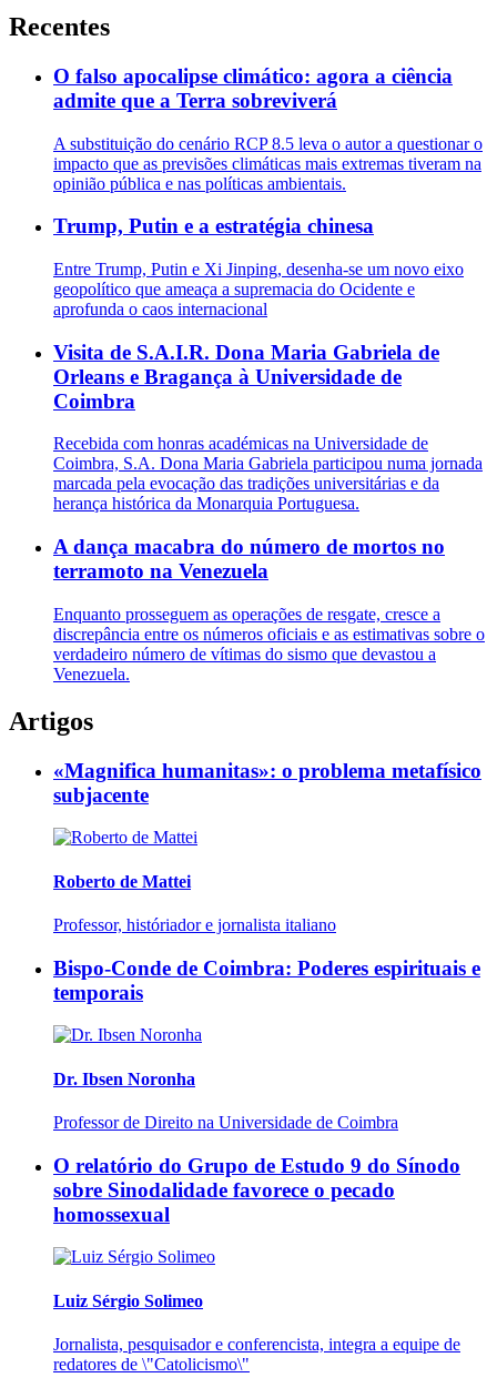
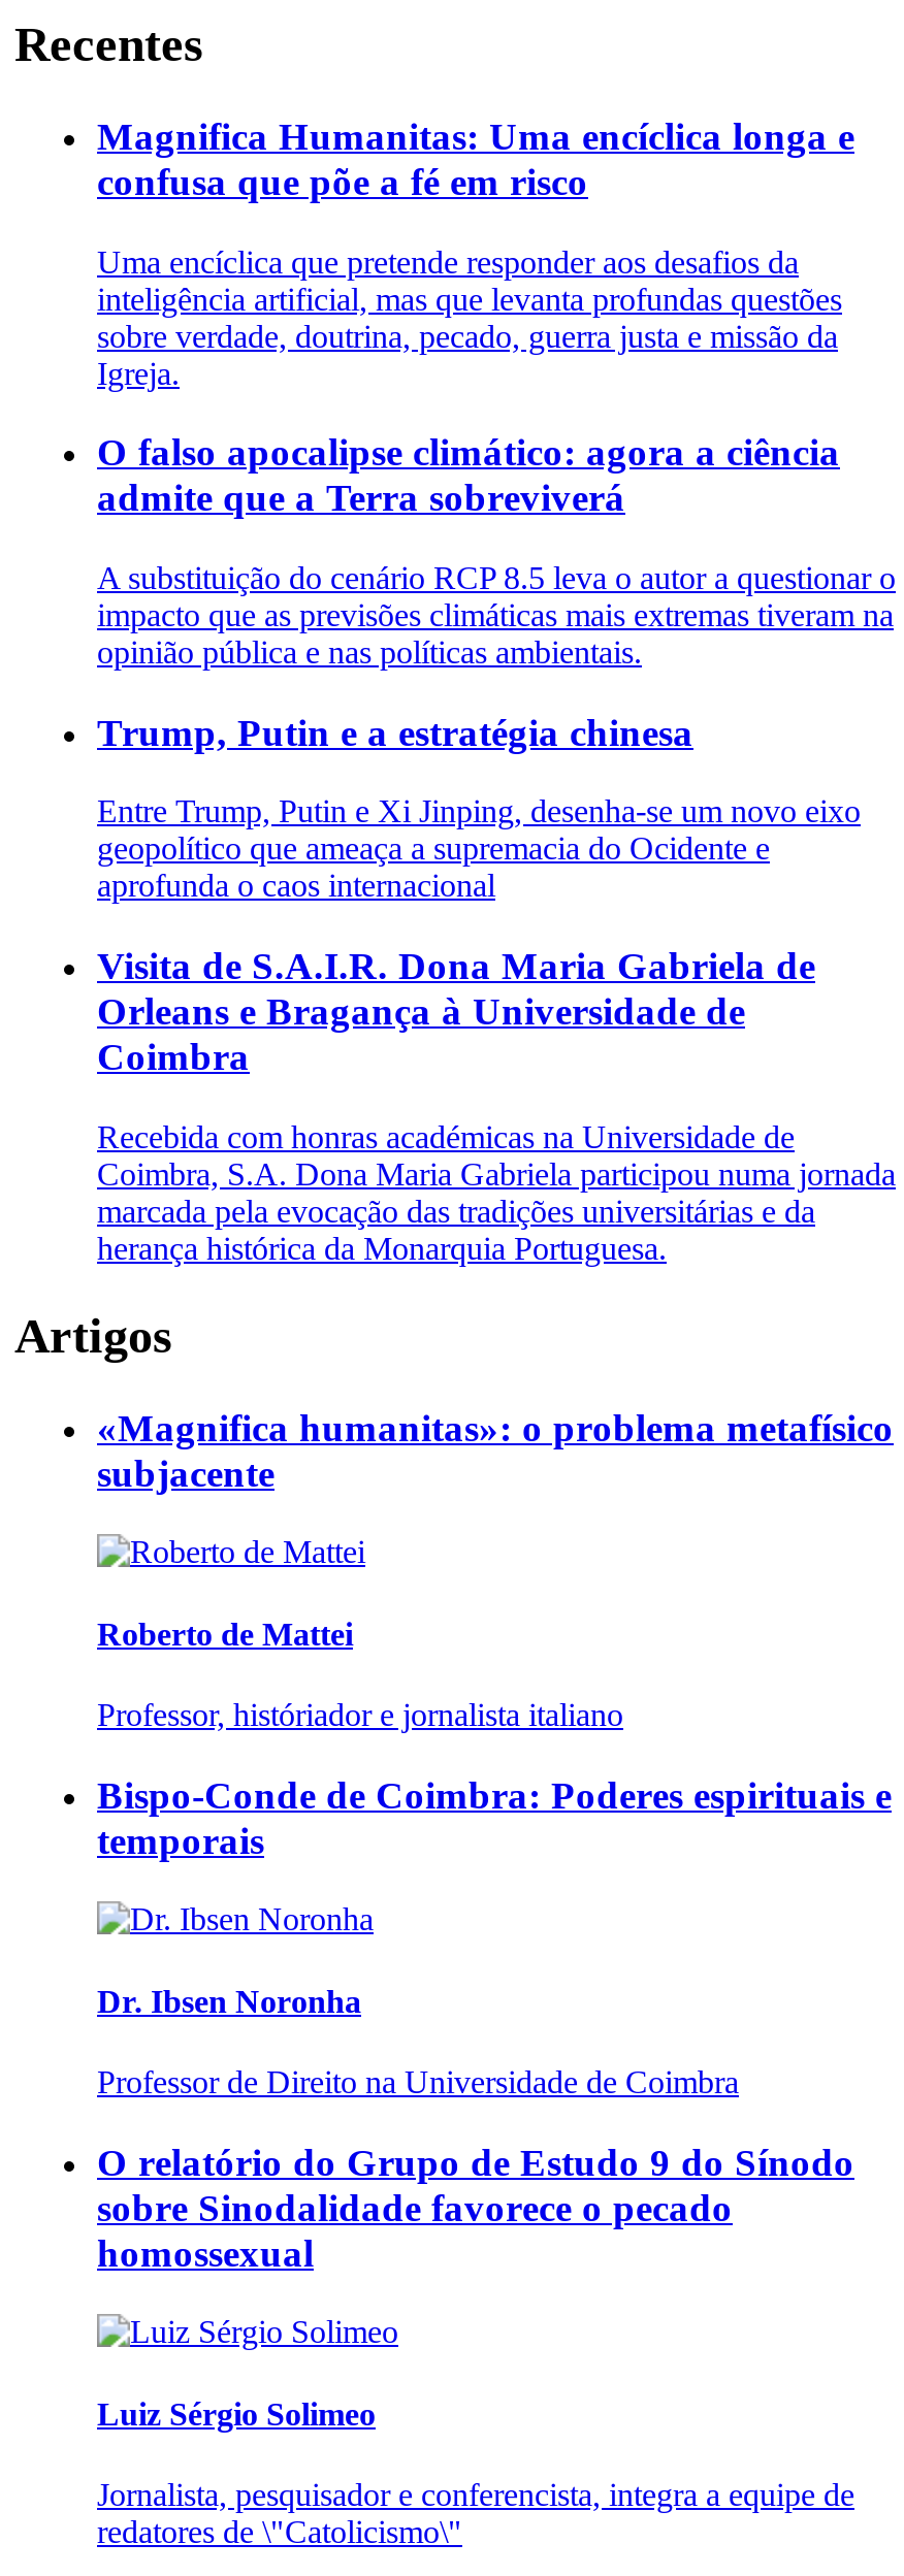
+ Magnifica Humanitas: Uma encíclica longa e
+ confusa que põe a fé em risco
+ Uma encíclica que pretende responder aos desafios da
+ inteligência artificial, mas que levanta profundas questões
+ sobre verdade, doutrina, pecado, guerra justa e missão da
+ Igreja.

moved down: O falso apocalipse climático: agora a ciência | admite que a Terra sobreviverá | A substituição do cenário RCP 8.5 leva o autor a questionar o | ... | marcada pela evocação das tradições universitárias e da | herança histórica da Monarquia Portuguesa.

- A dança macabra do número de mortos no
- terramoto na Venezuela
- Enquanto prosseguem as operações de resgate, cresce a
- discrepância entre os números oficiais e as estimativas sobre o
- verdadeiro número de vítimas do sismo que devastou a
- Venezuela.
